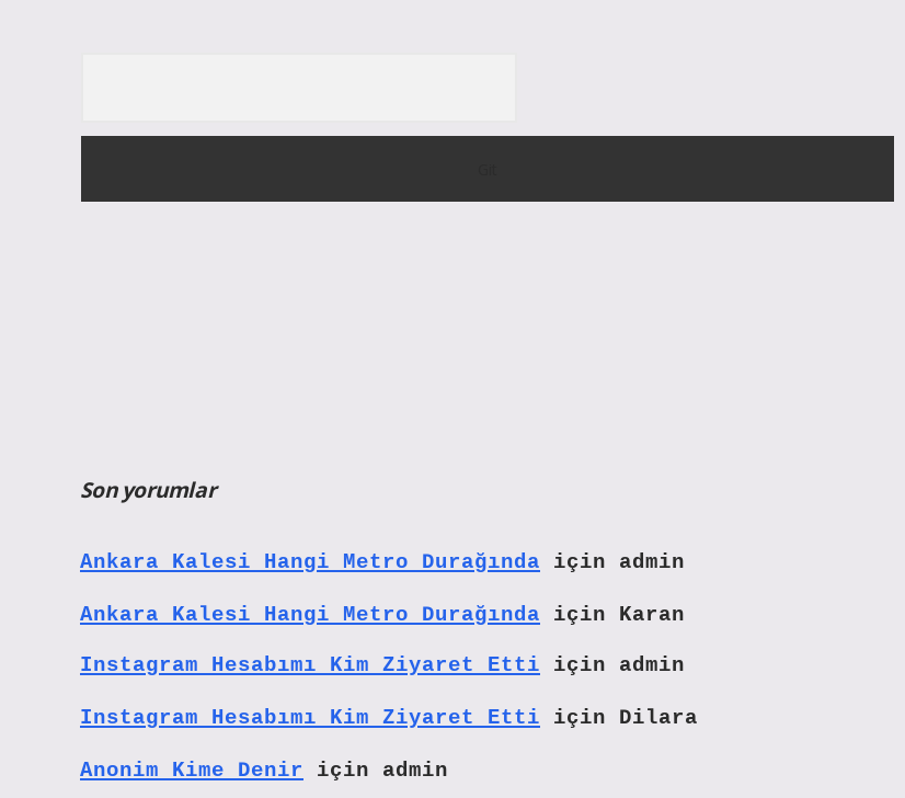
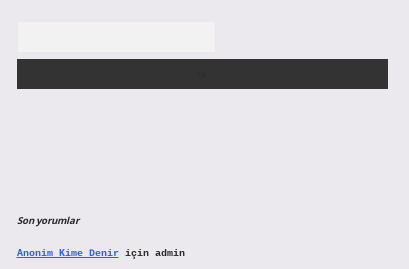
- Ankara Kalesi Hangi Metro Durağında için admin
- Ankara Kalesi Hangi Metro Durağında için Karan
- Instagram Hesabımı Kim Ziyaret Etti için admin
- Instagram Hesabımı Kim Ziyaret Etti için Dilara
